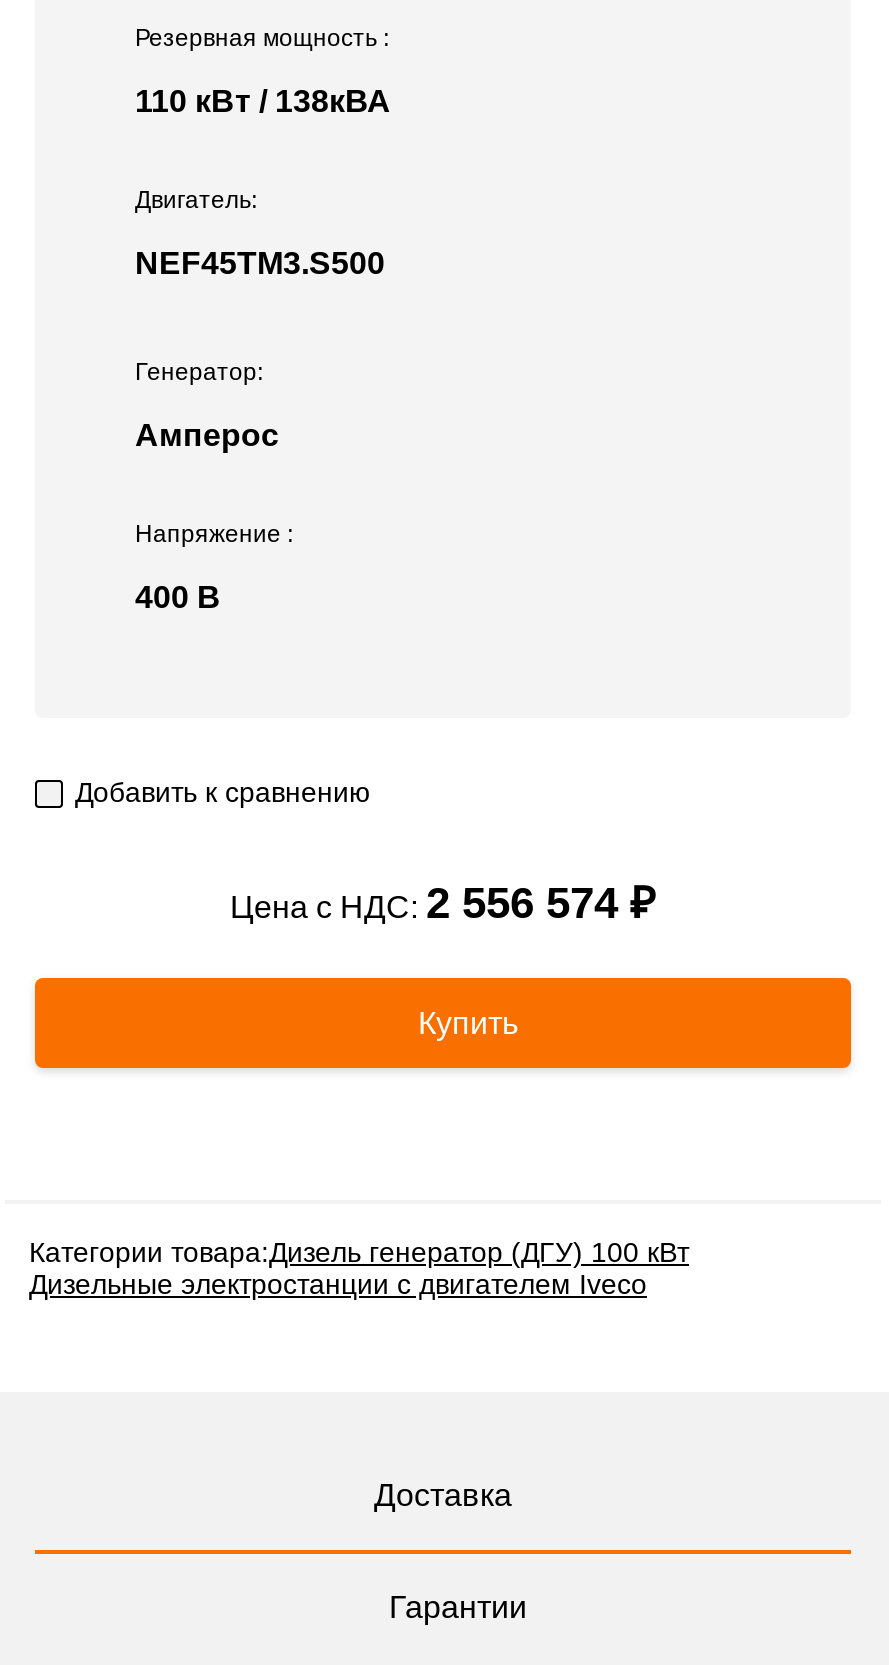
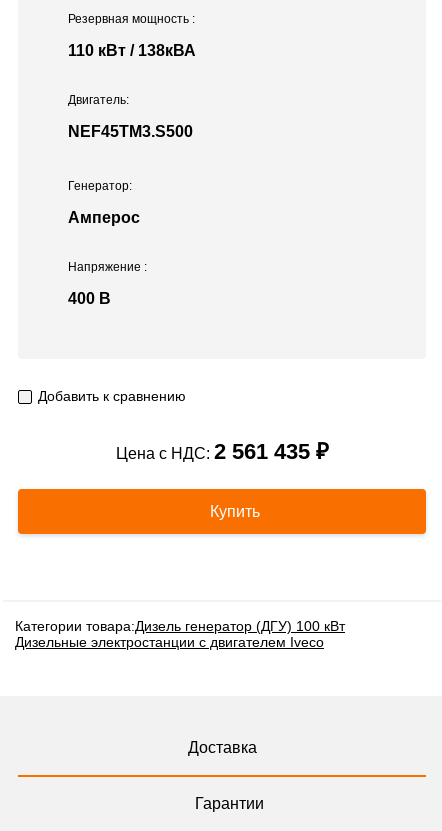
- Цена с НДС: 2 556 574 ₽
+ Цена с НДС: 2 561 435 ₽
